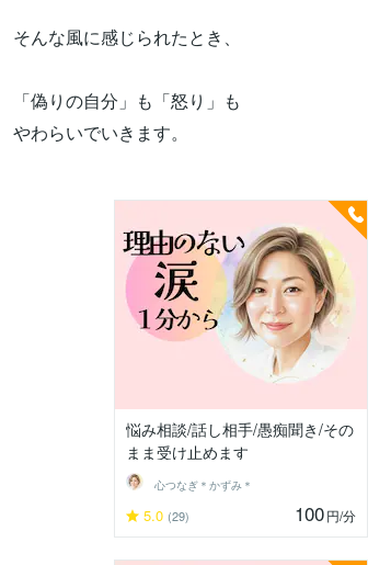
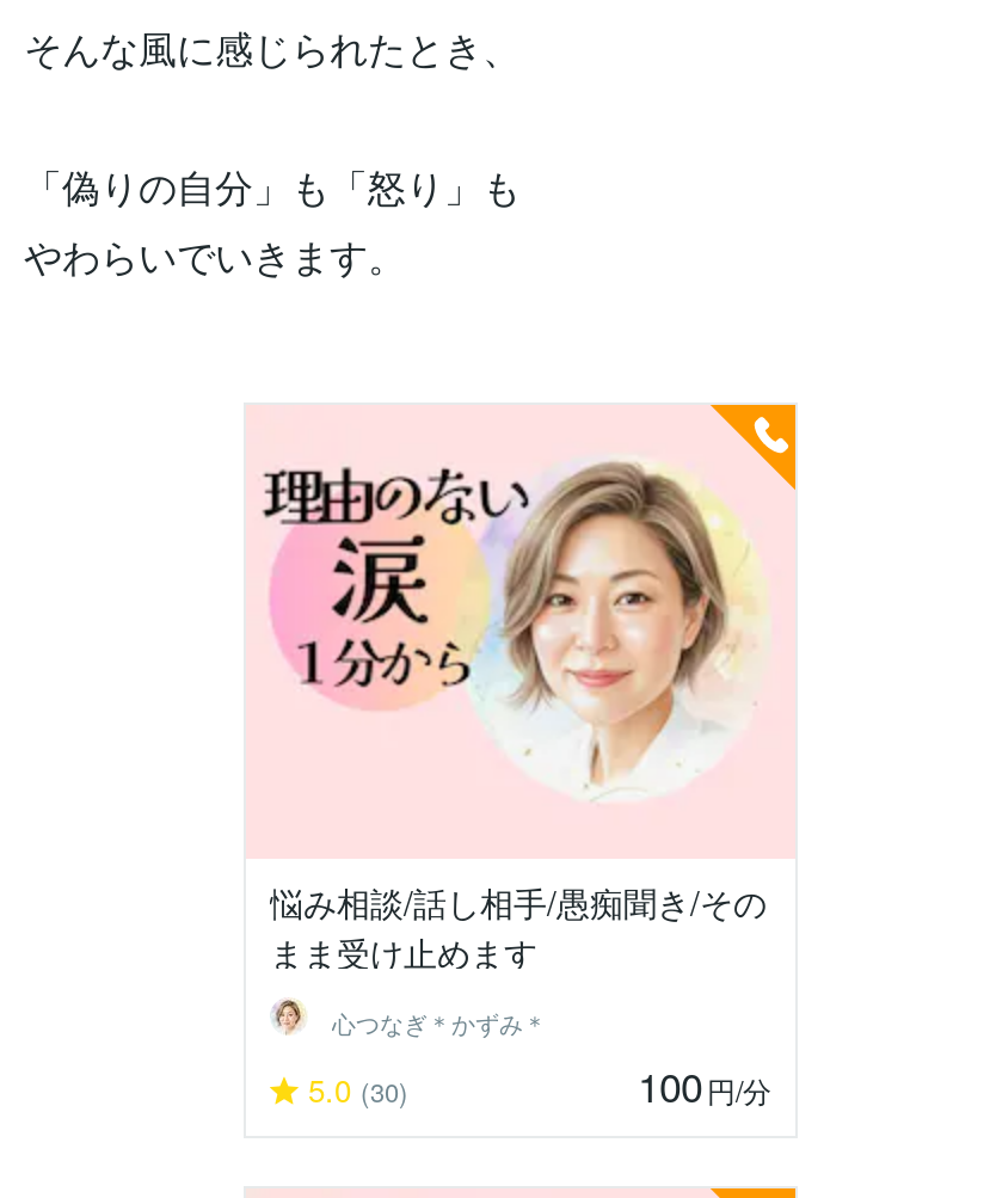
- 5.0 (29)
+ 5.0 (30)
